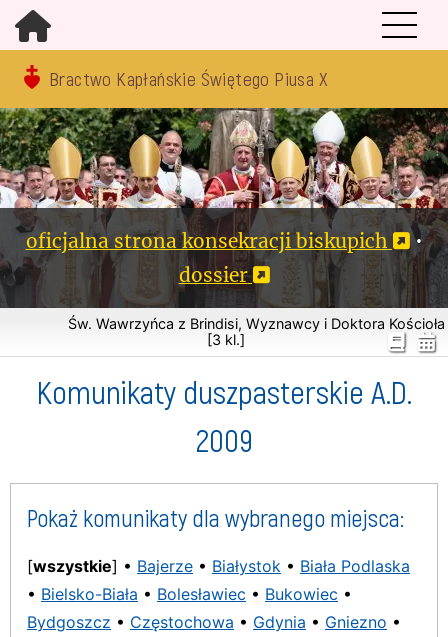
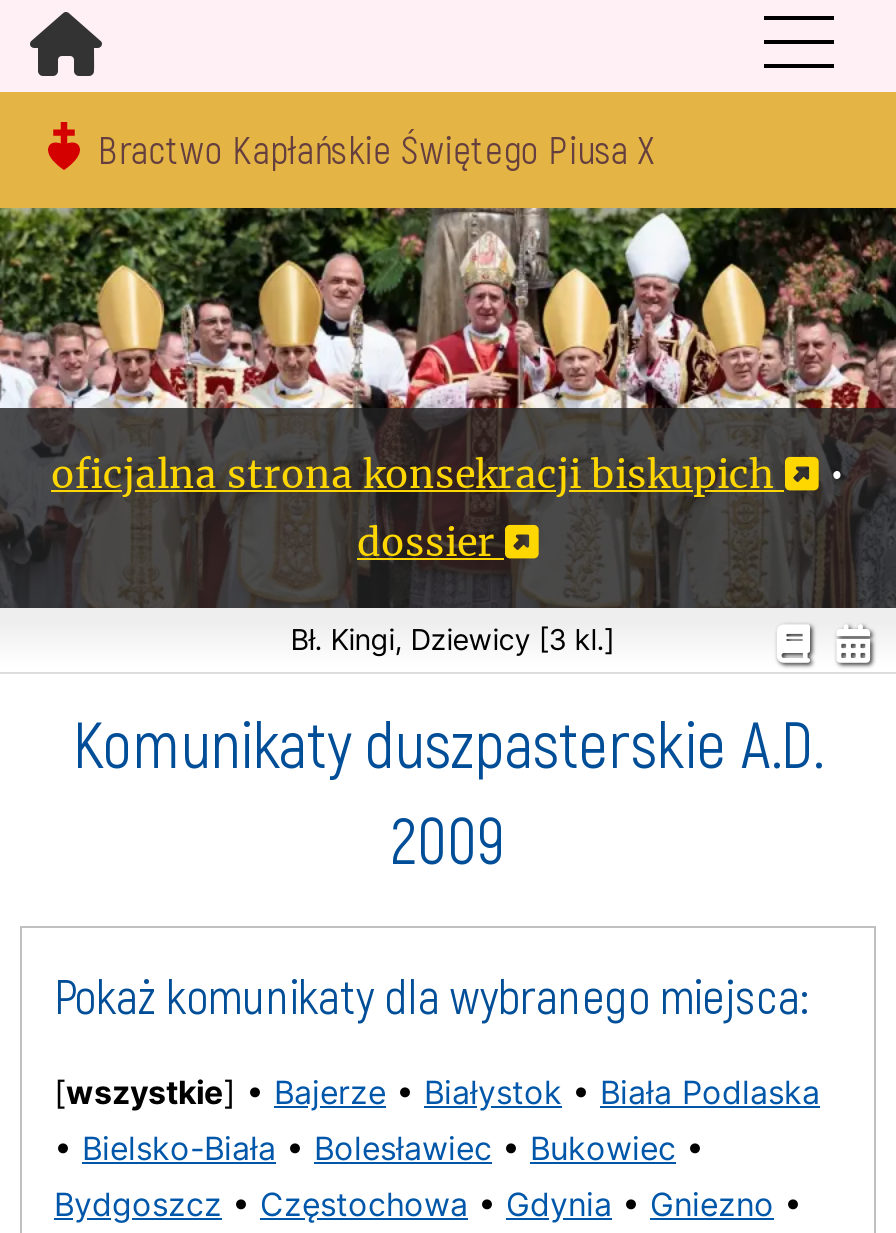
- Św. Wawrzyńca z Brindisi, Wyznawcy i Doktora Kościoła
- [3 kl.]
+ Bł. Kingi, Dziewicy [3 kl.]
